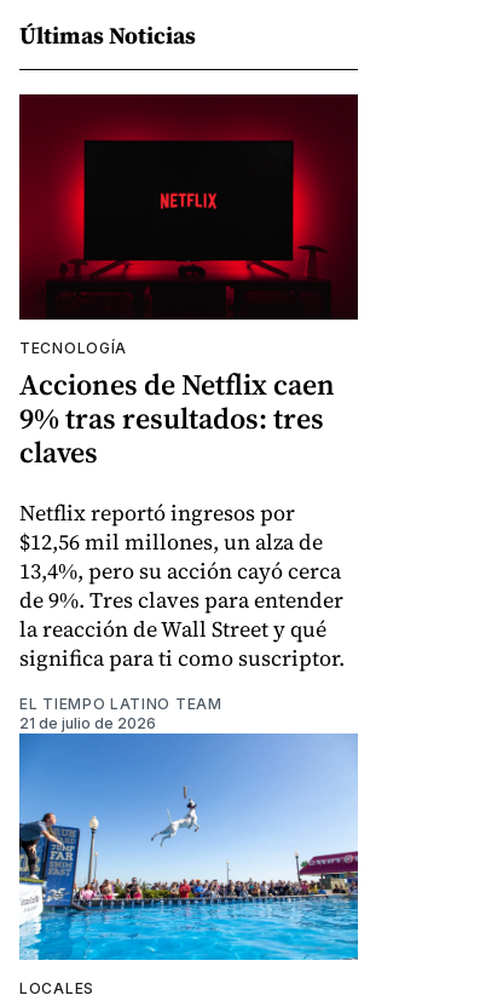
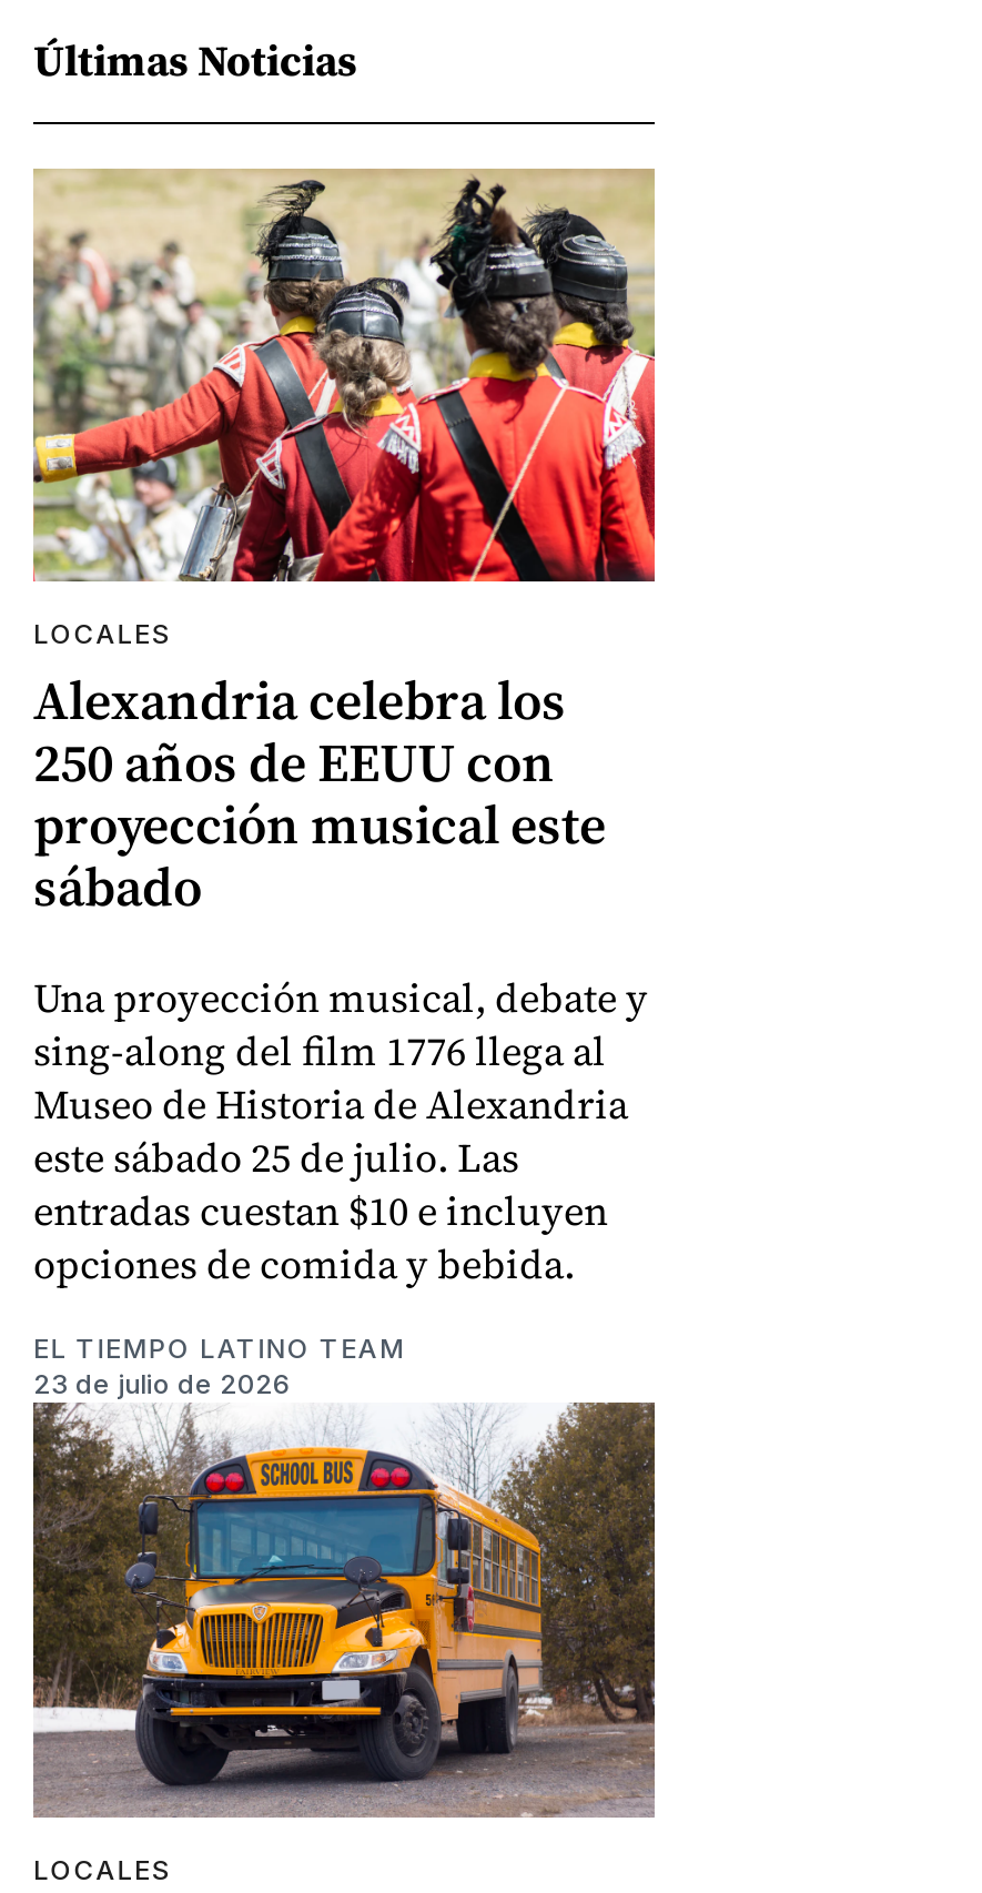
- [image]
- TECNOLOGÍA
- Acciones de Netflix caen
- 9% tras resultados: tres
- claves
+ [image]
+ LOCALES
+ Alexandria celebra los
+ 250 años de EEUU con
+ proyección musical este
+ sábado

- Netflix reportó ingresos por
- $12,56 mil millones, un alza de
- 13,4%, pero su acción cayó cerca
- de 9%. Tres claves para entender
- la reacción de Wall Street y qué
- significa para ti como suscriptor.
+ Una proyección musical, debate y
+ sing-along del film 1776 llega al
+ Museo de Historia de Alexandria
+ este sábado 25 de julio. Las
+ entradas cuestan $10 e incluyen
+ opciones de comida y bebida.

- [image]
- 21 de julio de 2026
+ [image]
+ 23 de julio de 2026
